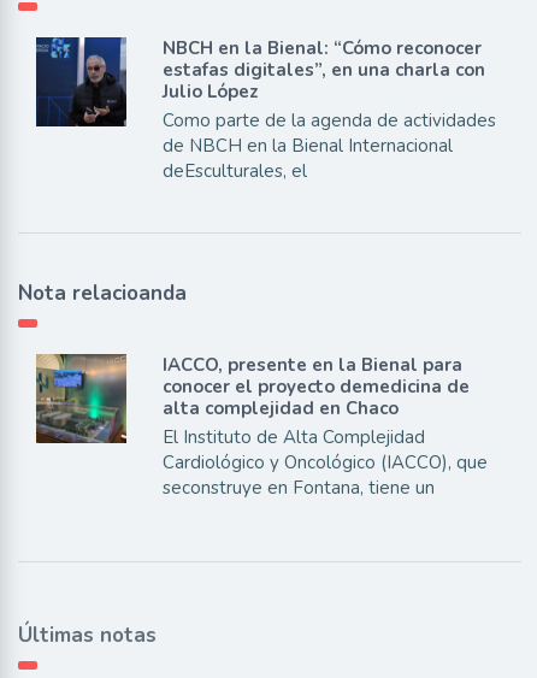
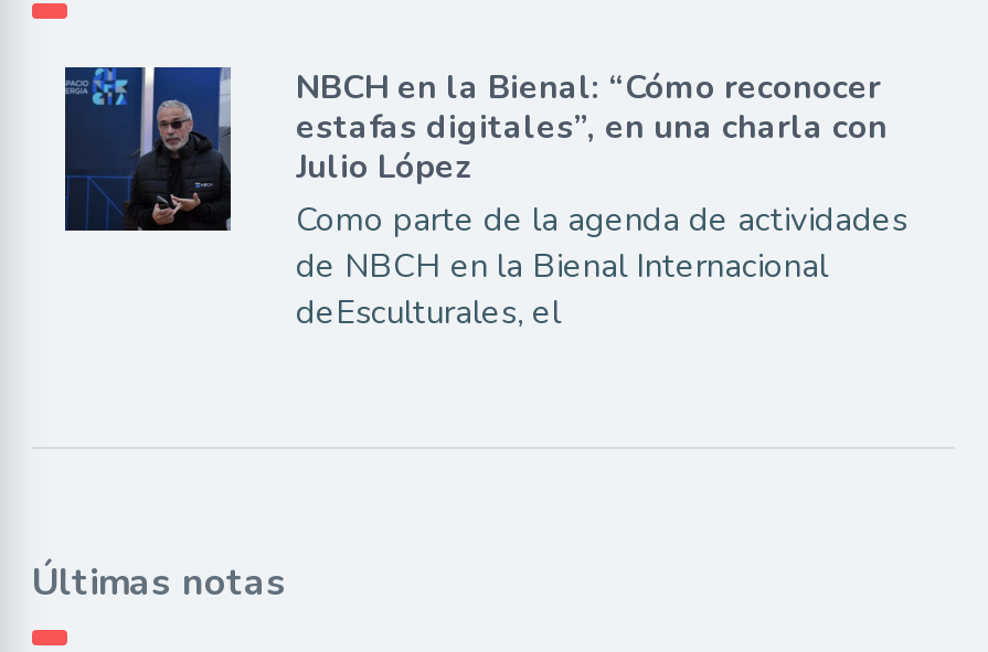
- [image]
- Nota relacioanda
- IACCO, presente en la Bienal para
- conocer el proyecto demedicina de
- alta complejidad en Chaco
- El Instituto de Alta Complejidad
- Cardiológico y Oncológico (IACCO), que
- seconstruye en Fontana, tiene un
